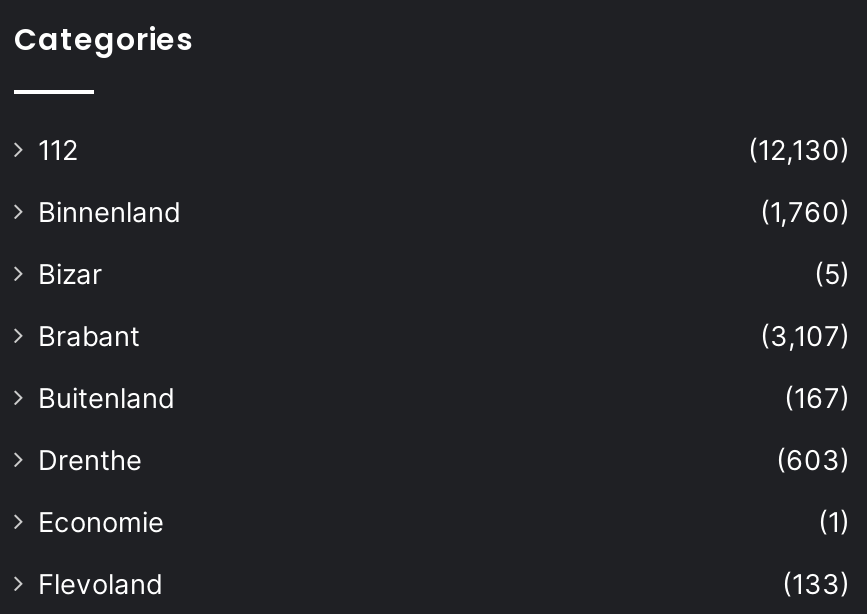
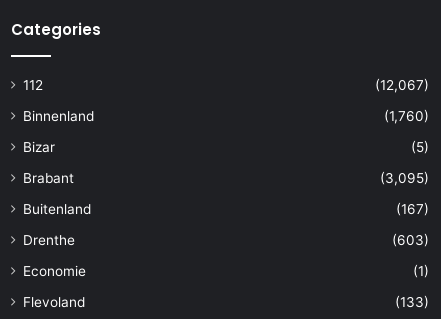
- (12,130)
+ (12,067)

- (3,107)
+ (3,095)
